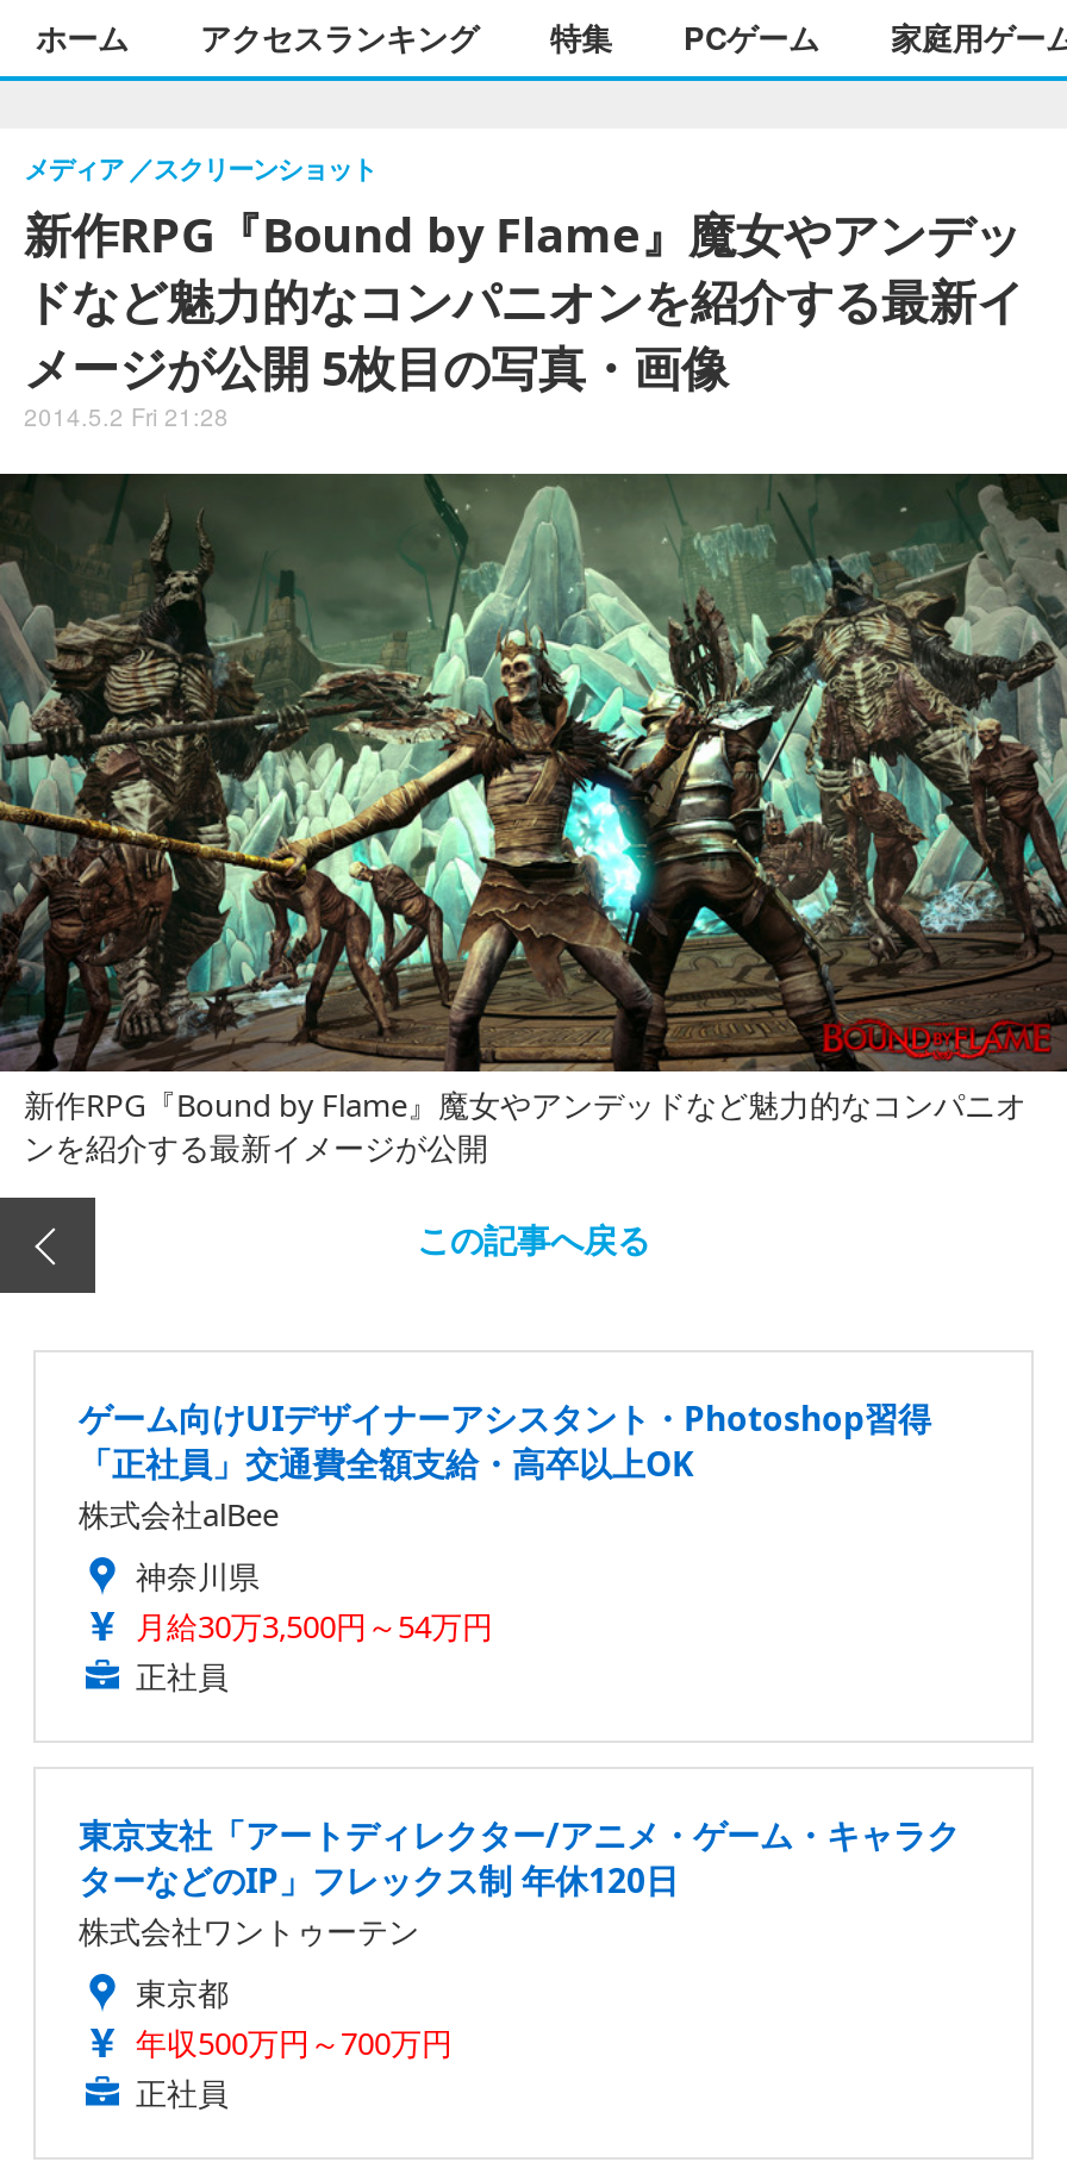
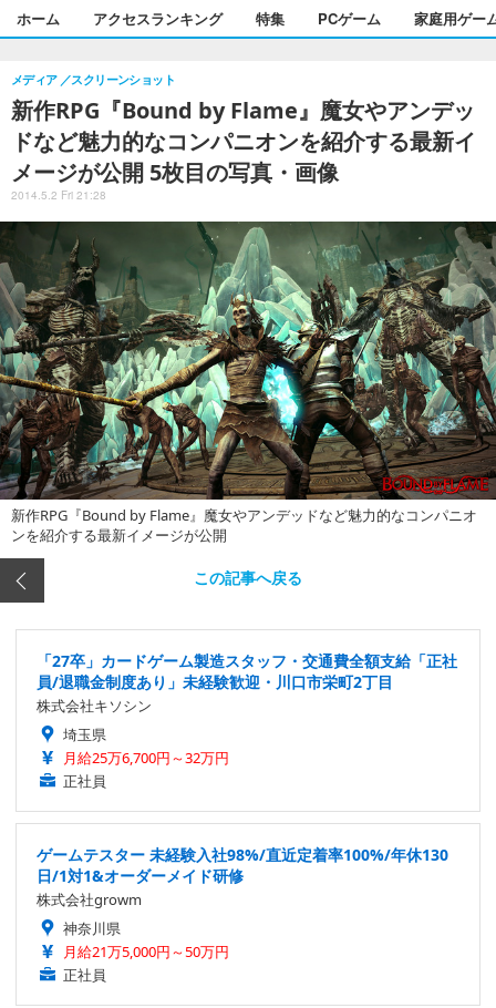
- ゲーム向けUIデザイナーアシスタント・Photoshop習得
- 「正社員」交通費全額支給・高卒以上OK
- 株式会社alBee
- 神奈川県
- 月給30万3,500円～54万円
+ 「27卒」カードゲーム製造スタッフ・交通費全額支給「正社
+ 員/退職金制度あり」未経験歓迎・川口市栄町2丁目
+ 株式会社キソシン
+ 埼玉県
+ 月給25万6,700円～32万円

- 東京支社「アートディレクター/アニメ・ゲーム・キャラク
- ターなどのIP」フレックス制 年休120日
- 株式会社ワントゥーテン
- 東京都
- 年収500万円～700万円
+ ゲームテスター 未経験入社98%/直近定着率100%/年休130
+ 日/1対1&オーダーメイド研修
+ 株式会社growm
+ 神奈川県
+ 月給21万5,000円～50万円
